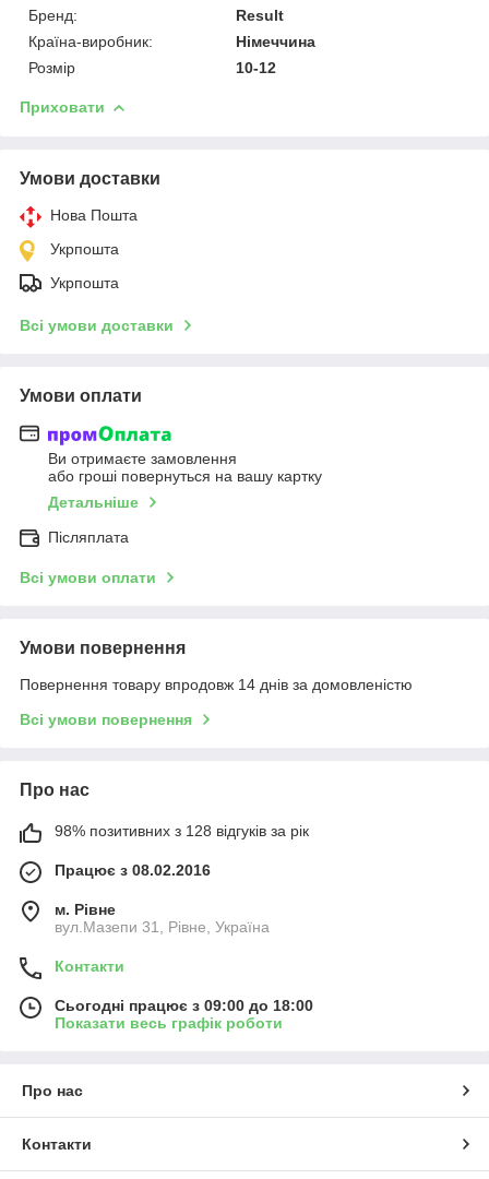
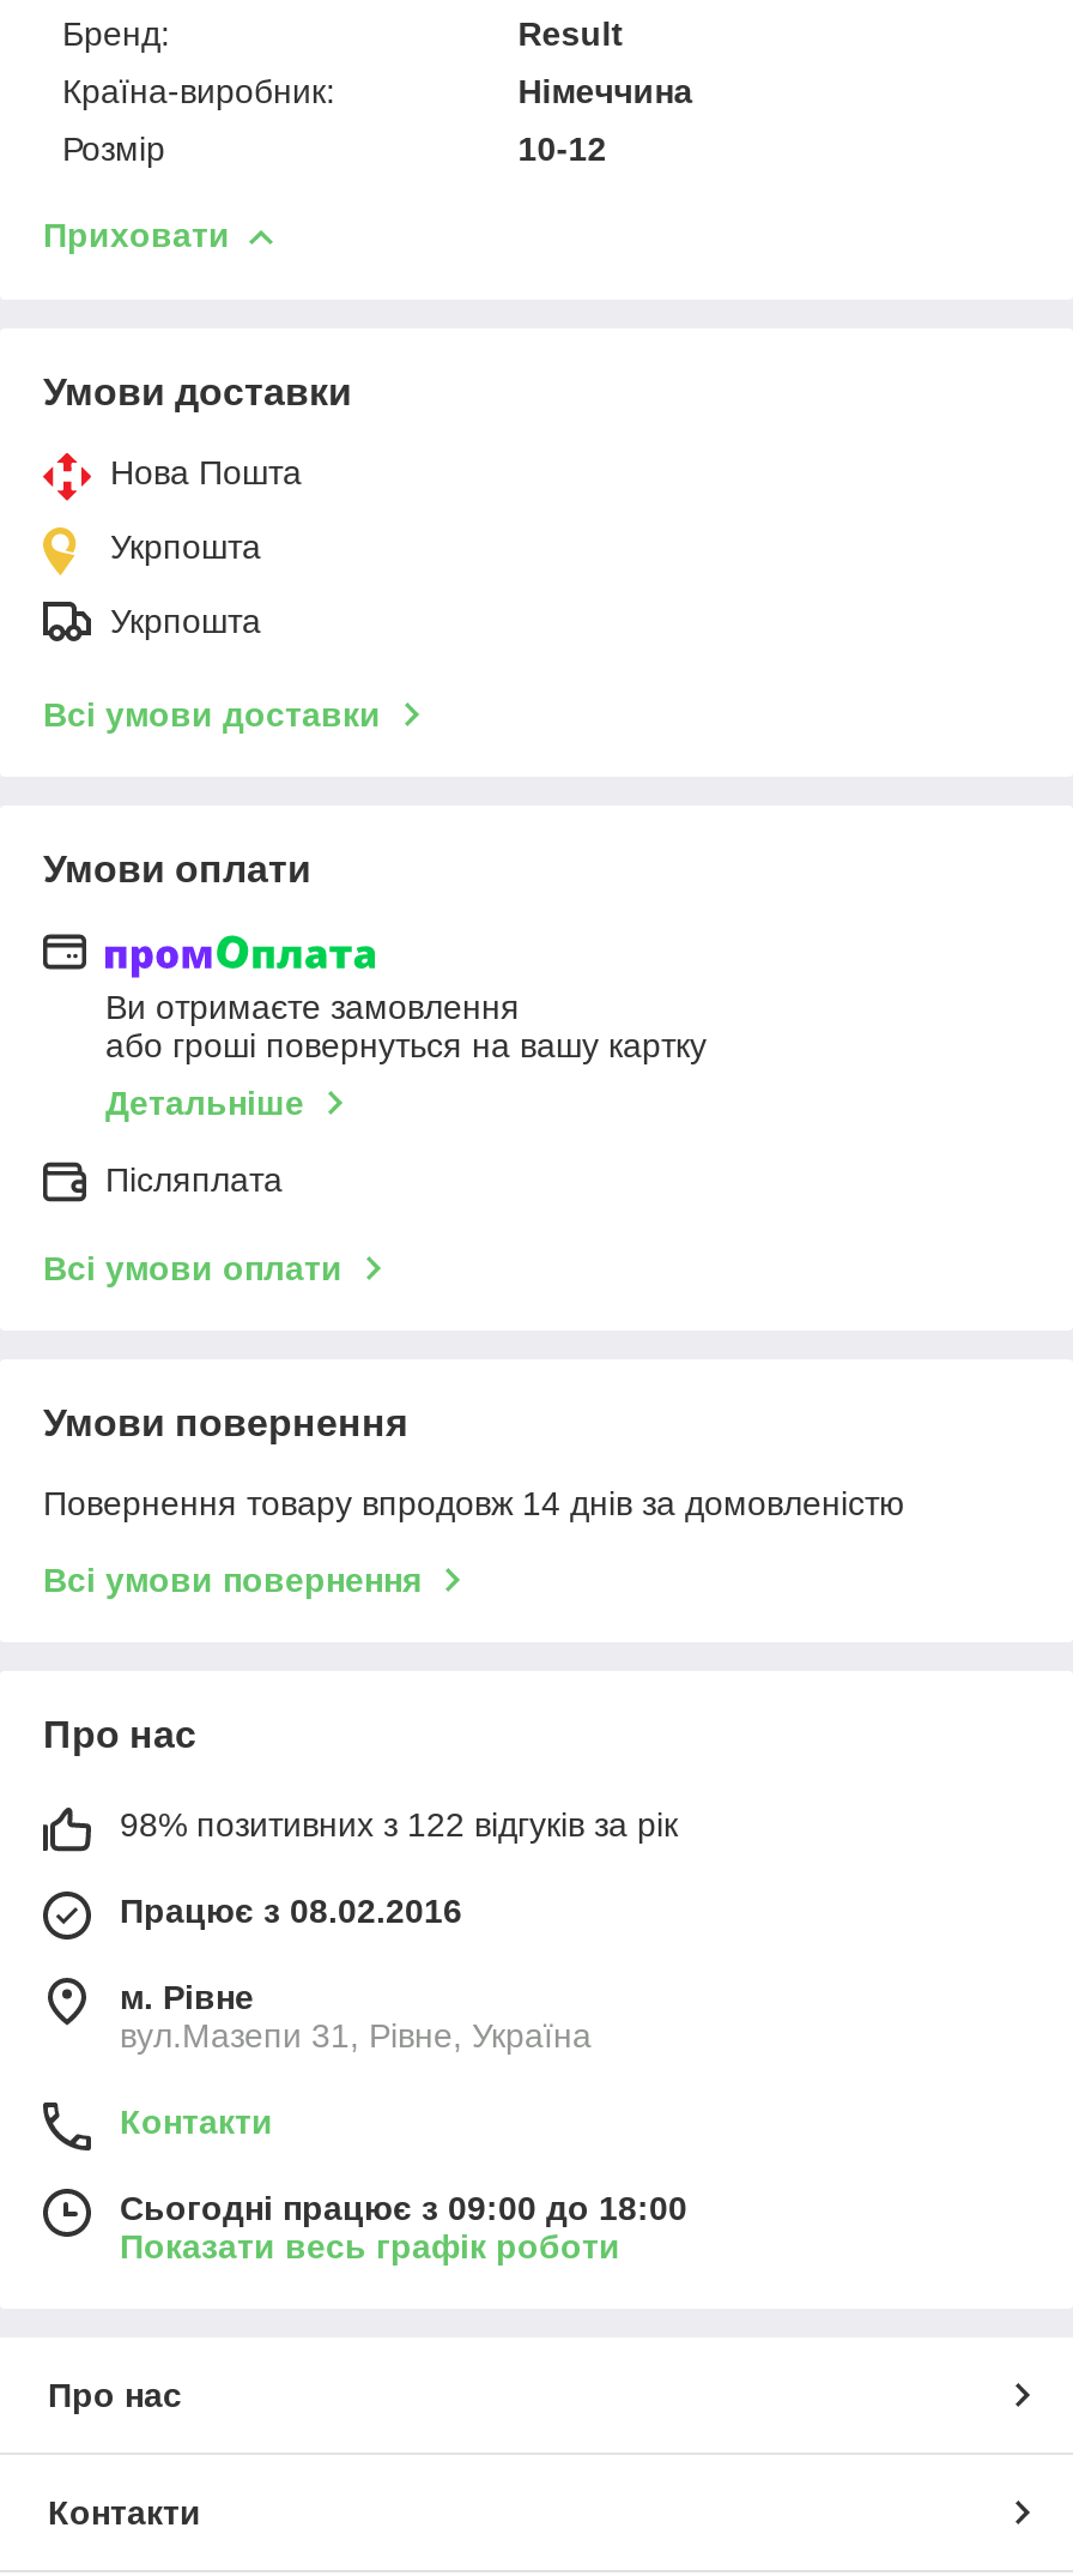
- 98% позитивних з 128 відгуків за рік
+ 98% позитивних з 122 відгуків за рік
